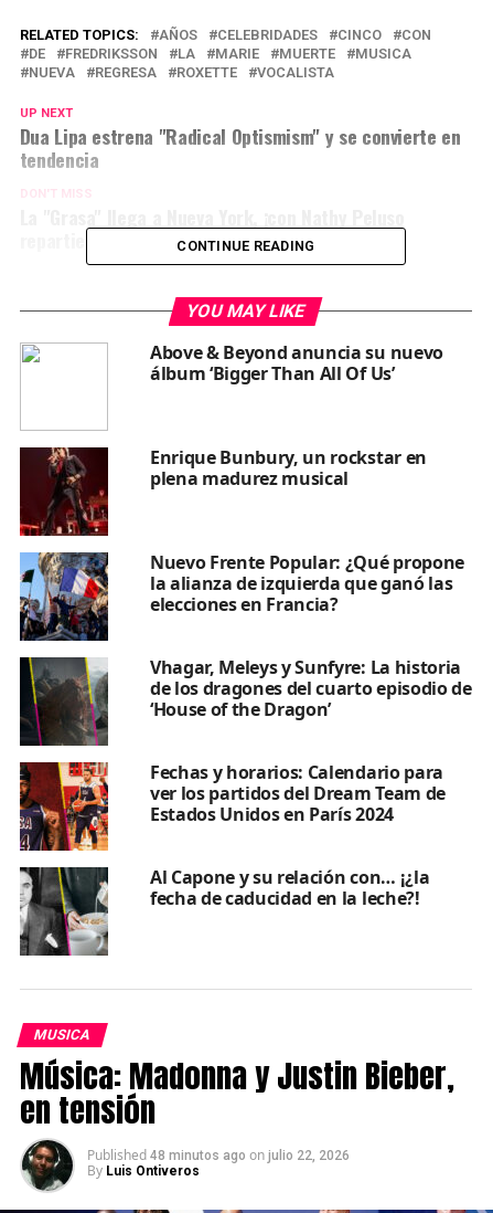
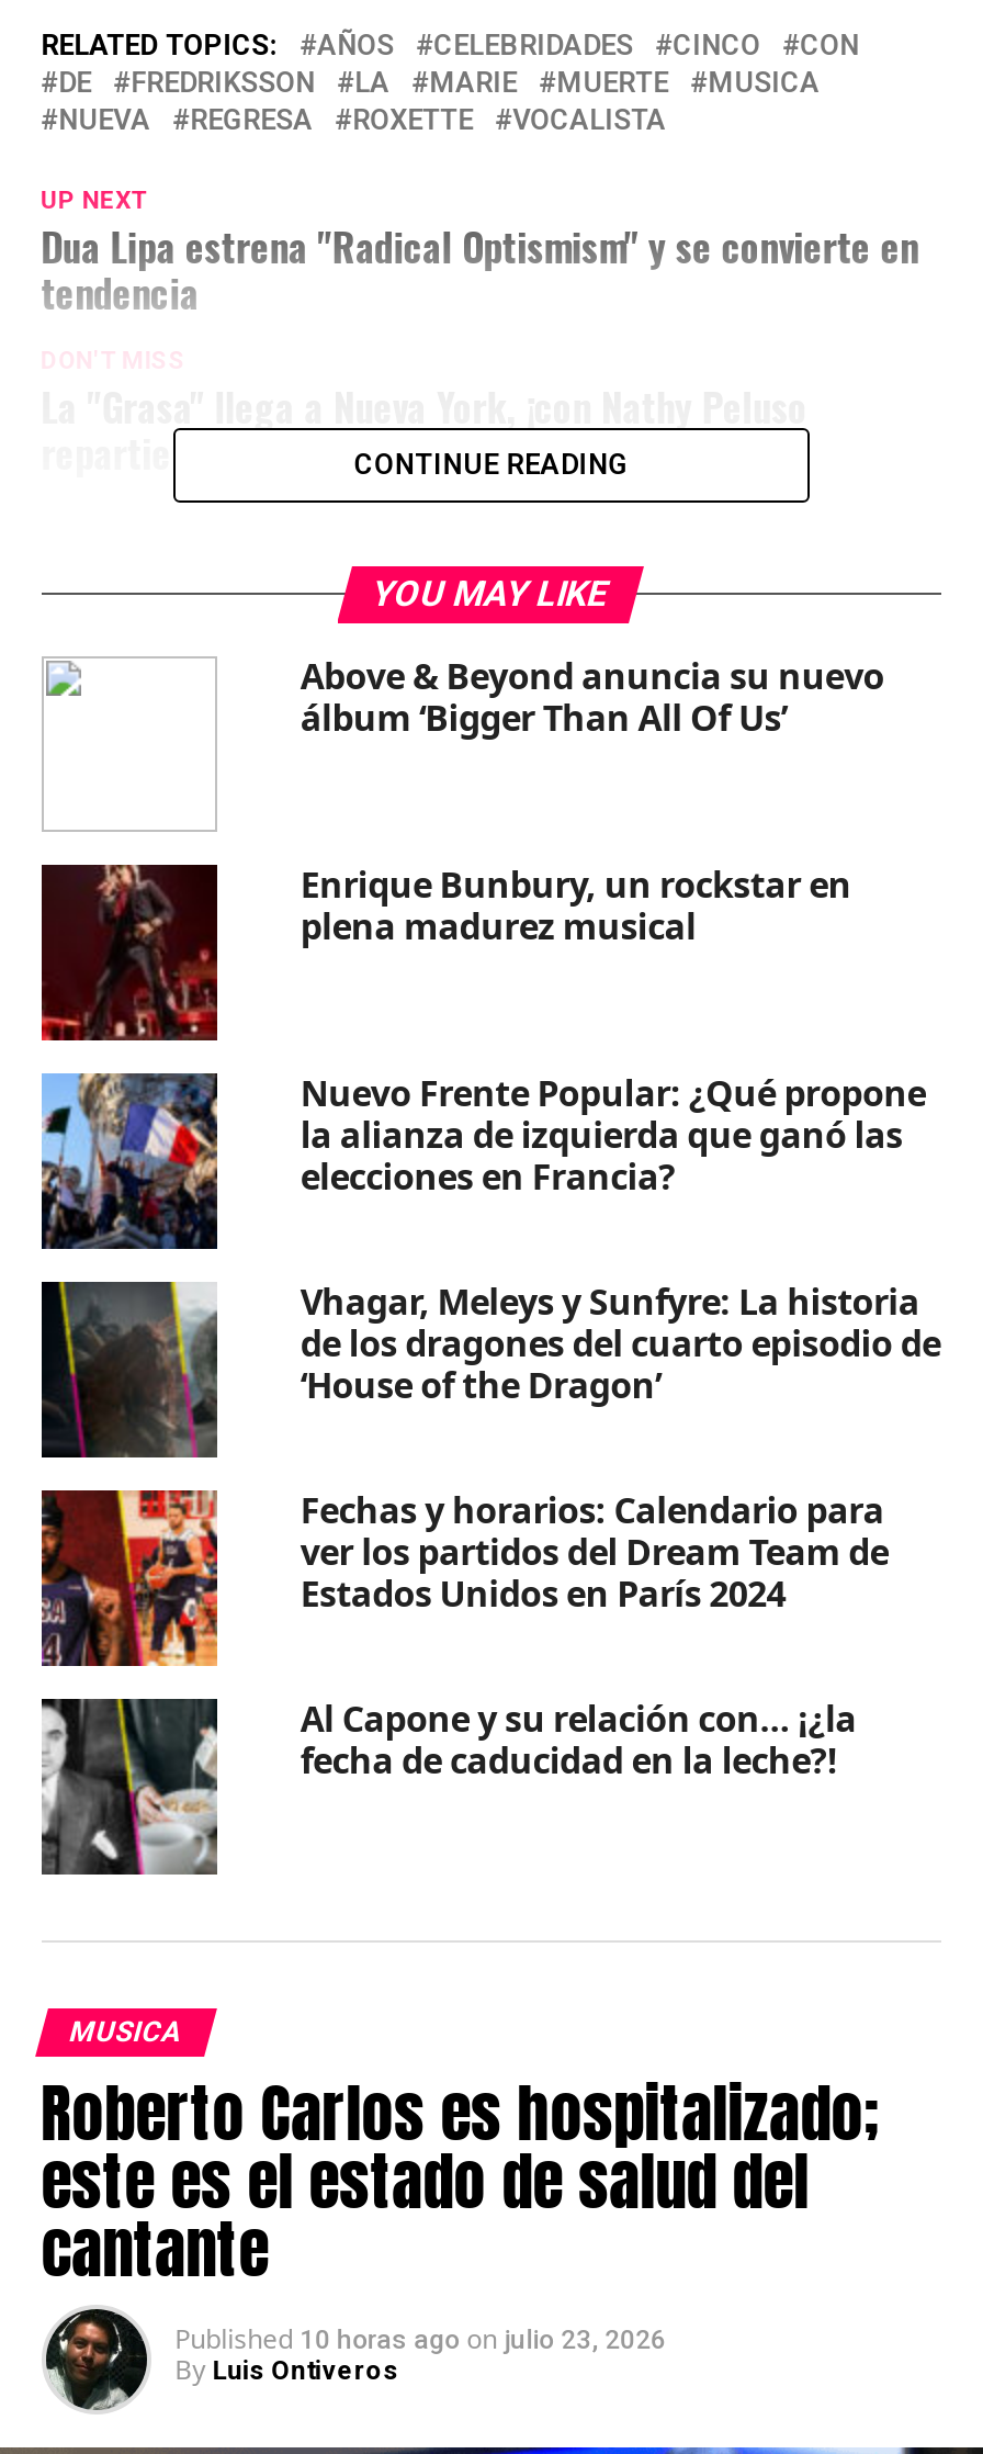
- Música: Madonna y Justin Bieber,
- en tensión
- Published 48 minutos ago on julio 22, 2026
+ Roberto Carlos es hospitalizado;
+ este es el estado de salud del
+ cantante
+ Published 10 horas ago on julio 23, 2026
